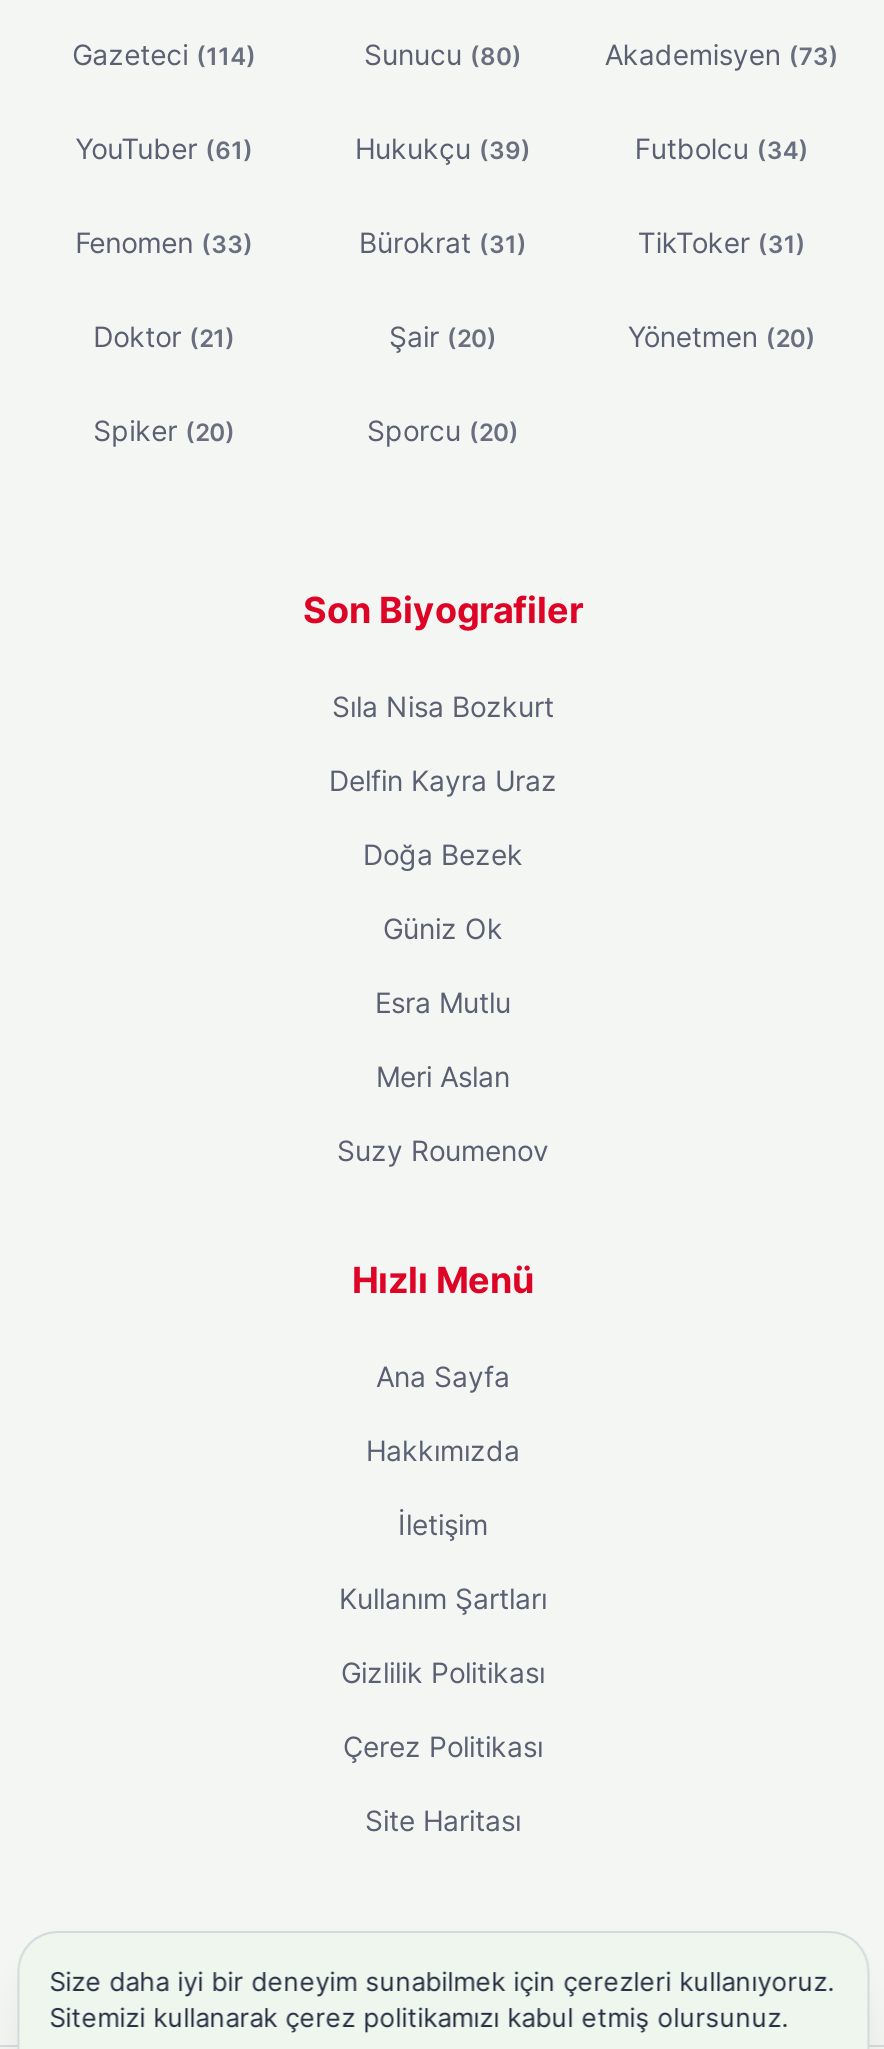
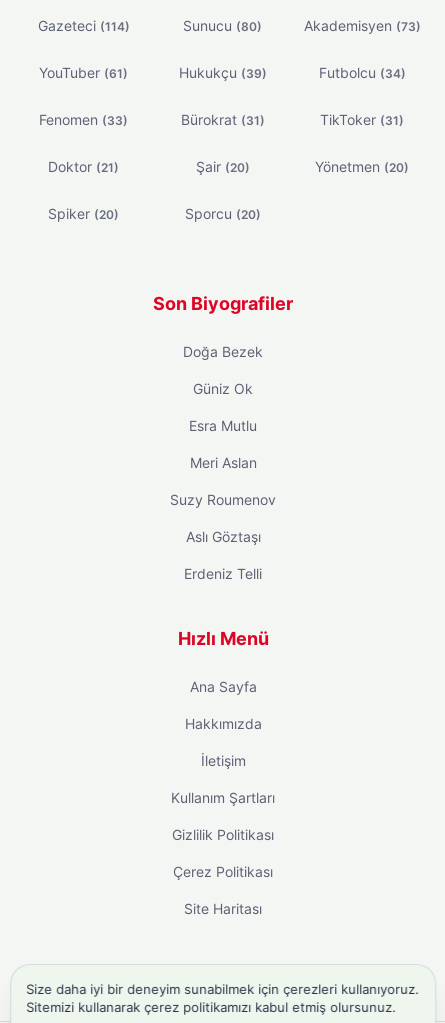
- Sıla Nisa Bozkurt
- Delfin Kayra Uraz

moved up: Doğa Bezek | Güniz Ok | Esra Mutlu | Meri Aslan | Suzy Roumenov

+ Aslı Göztaşı
+ Erdeniz Telli
